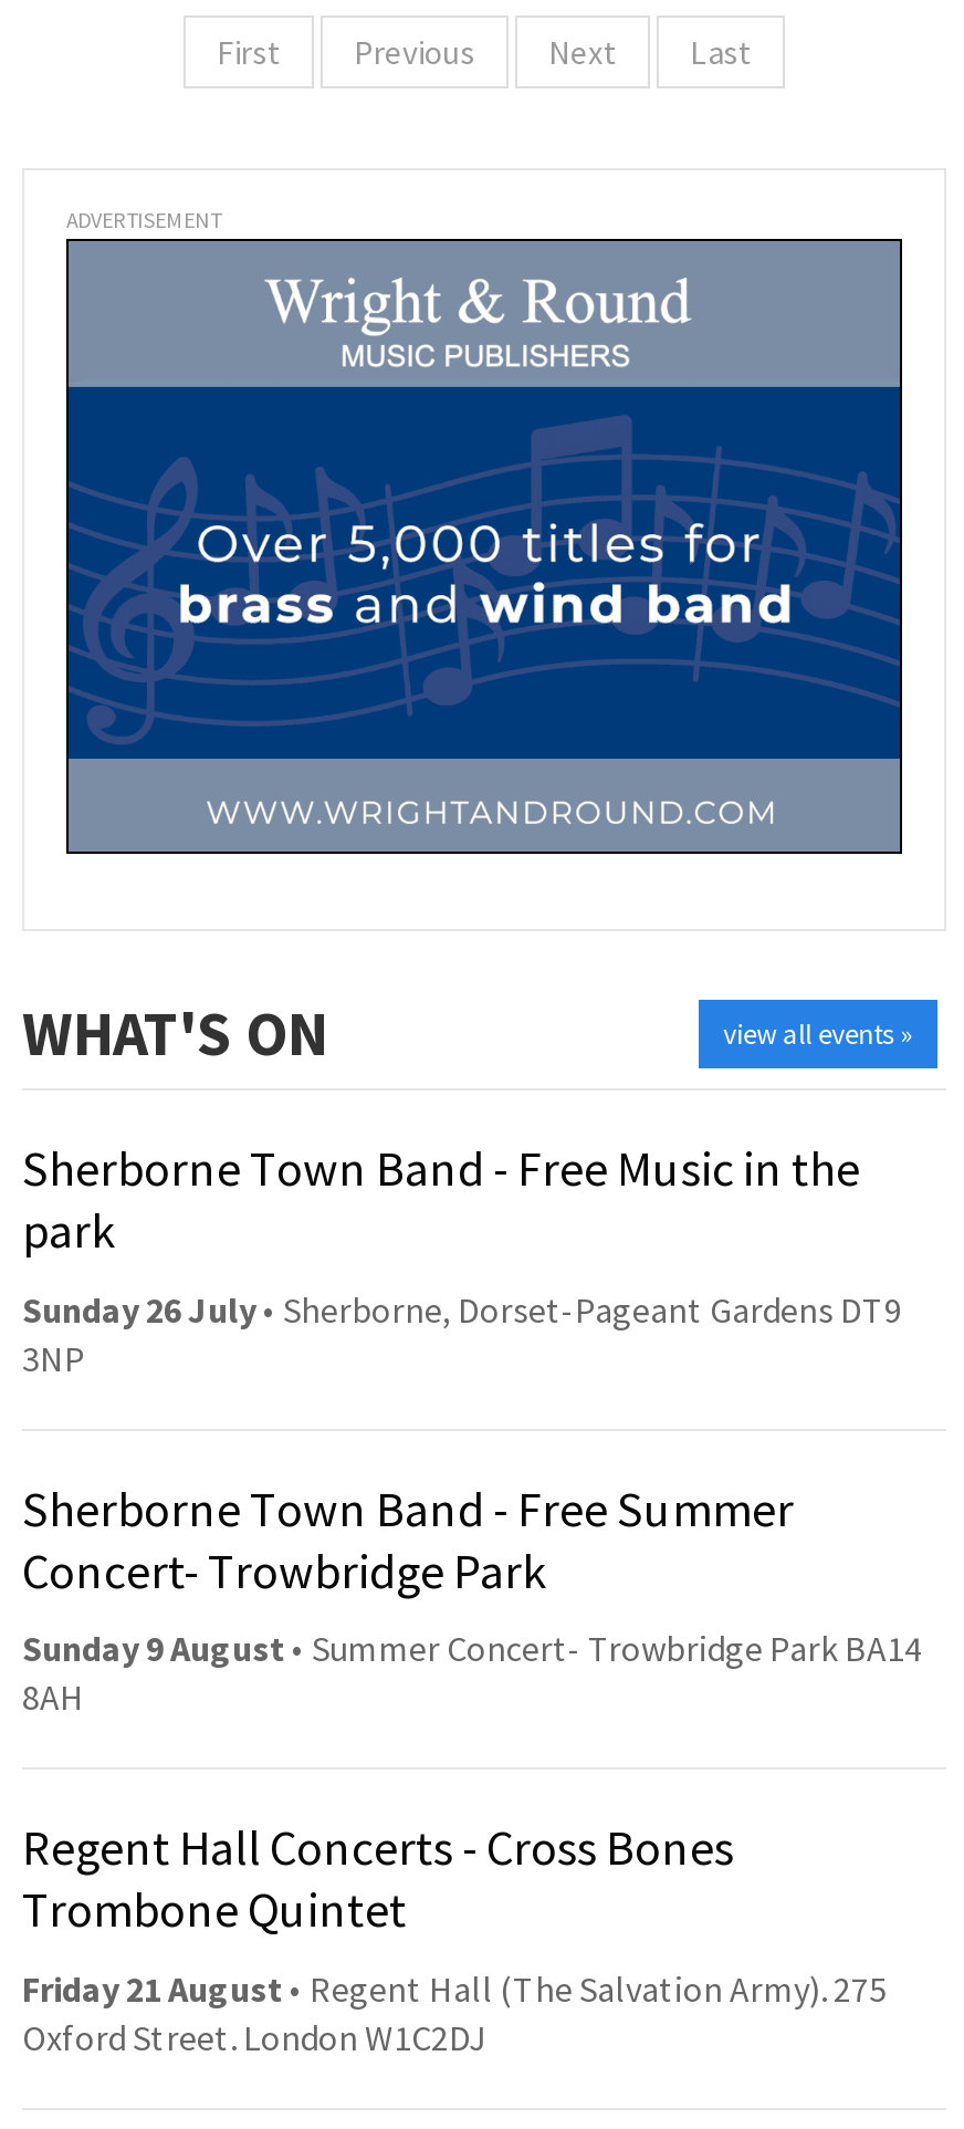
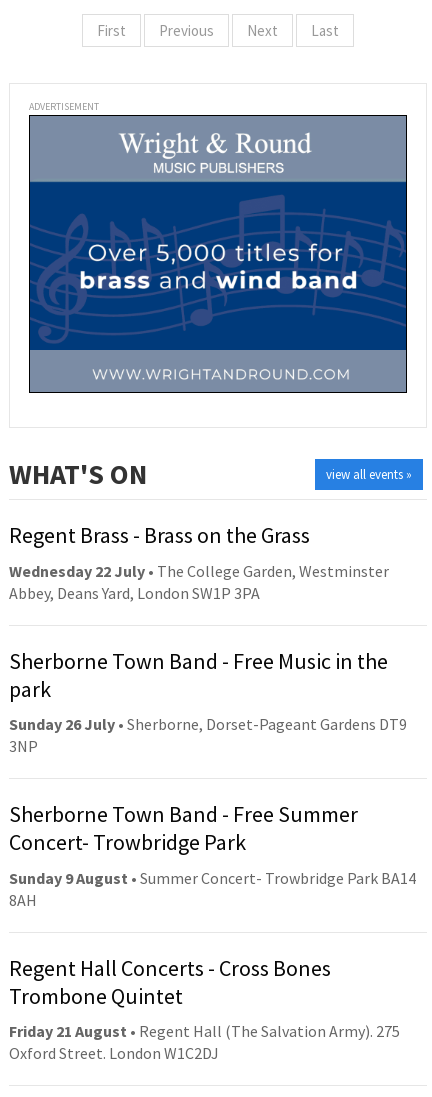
+ Regent Brass - Brass on the Grass
+ Wednesday 22 July • The College Garden, Westminster
+ Abbey, Deans Yard, London SW1P 3PA
